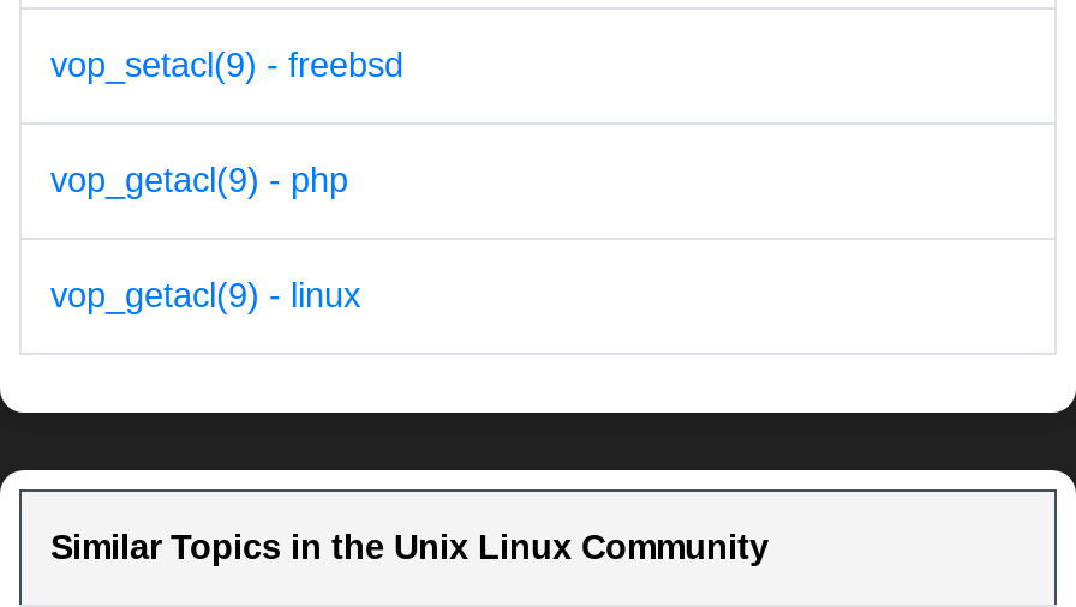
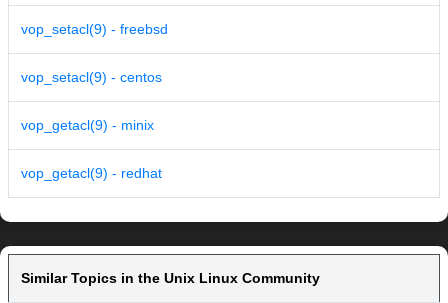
- vop_getacl(9) - php
- vop_getacl(9) - linux
+ vop_setacl(9) - centos
+ vop_getacl(9) - minix
+ vop_getacl(9) - redhat
